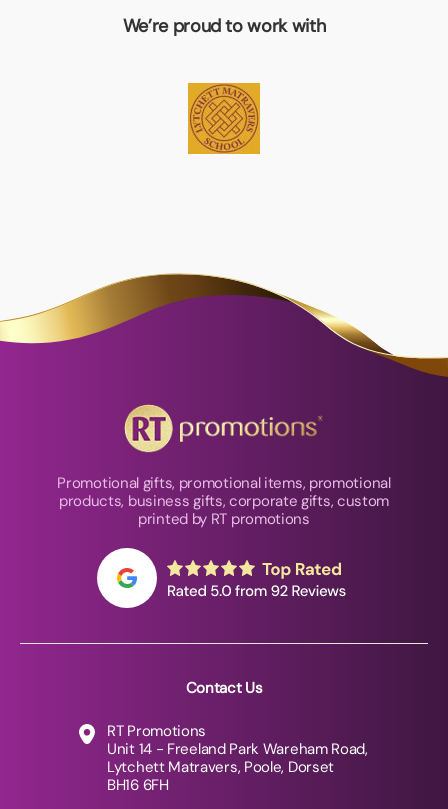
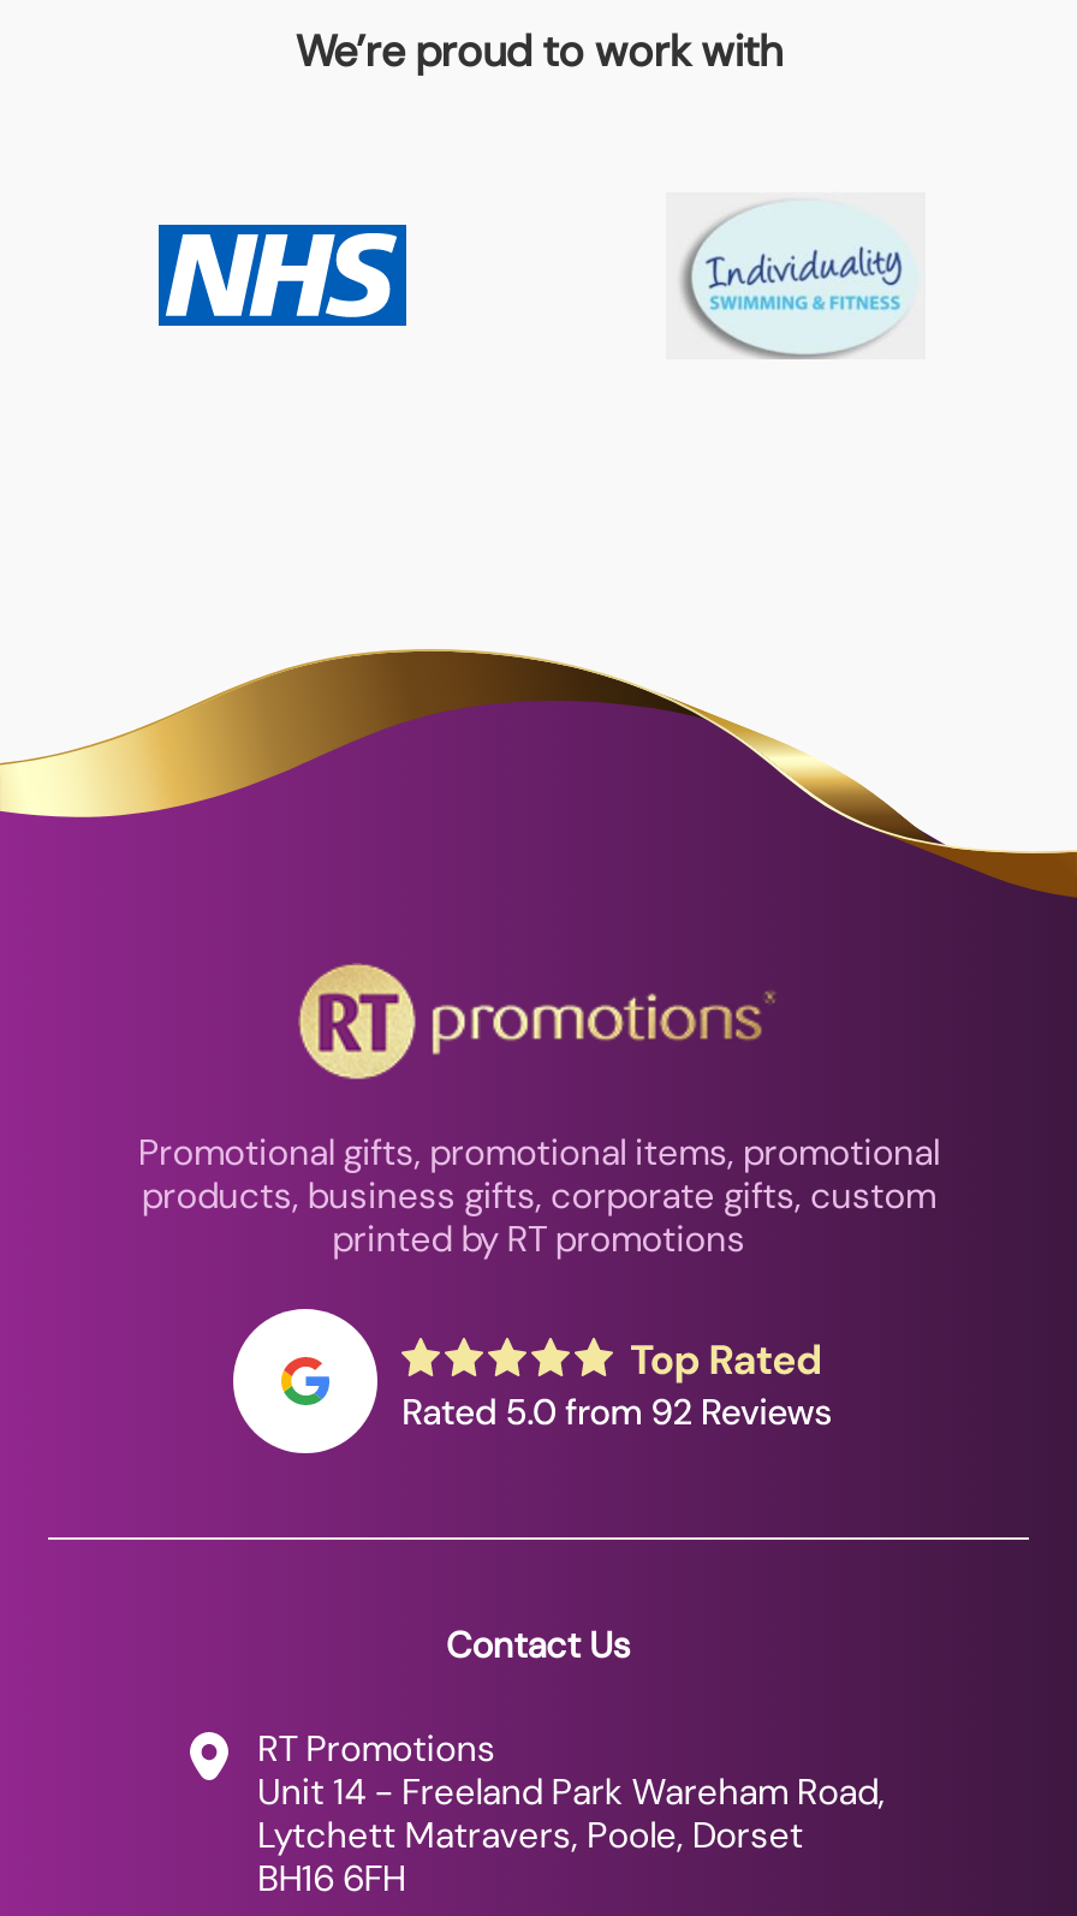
+ [image]

+ [image]

- [image]
